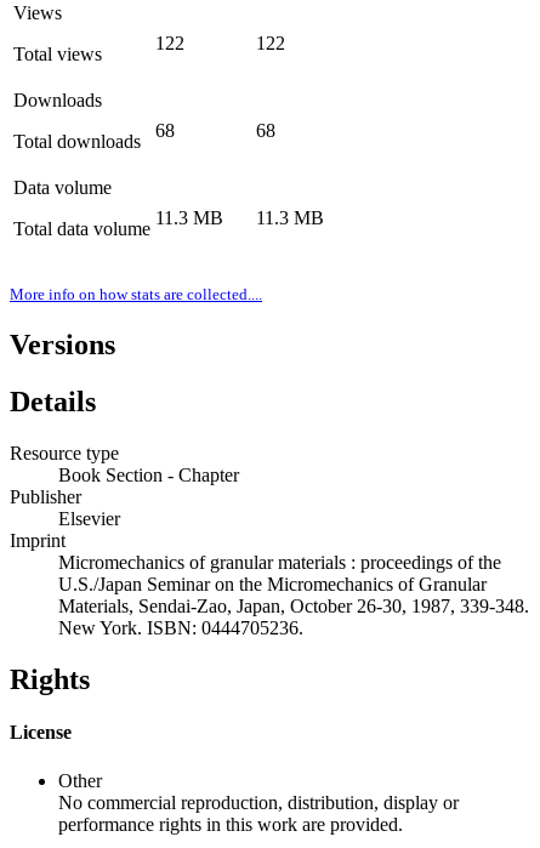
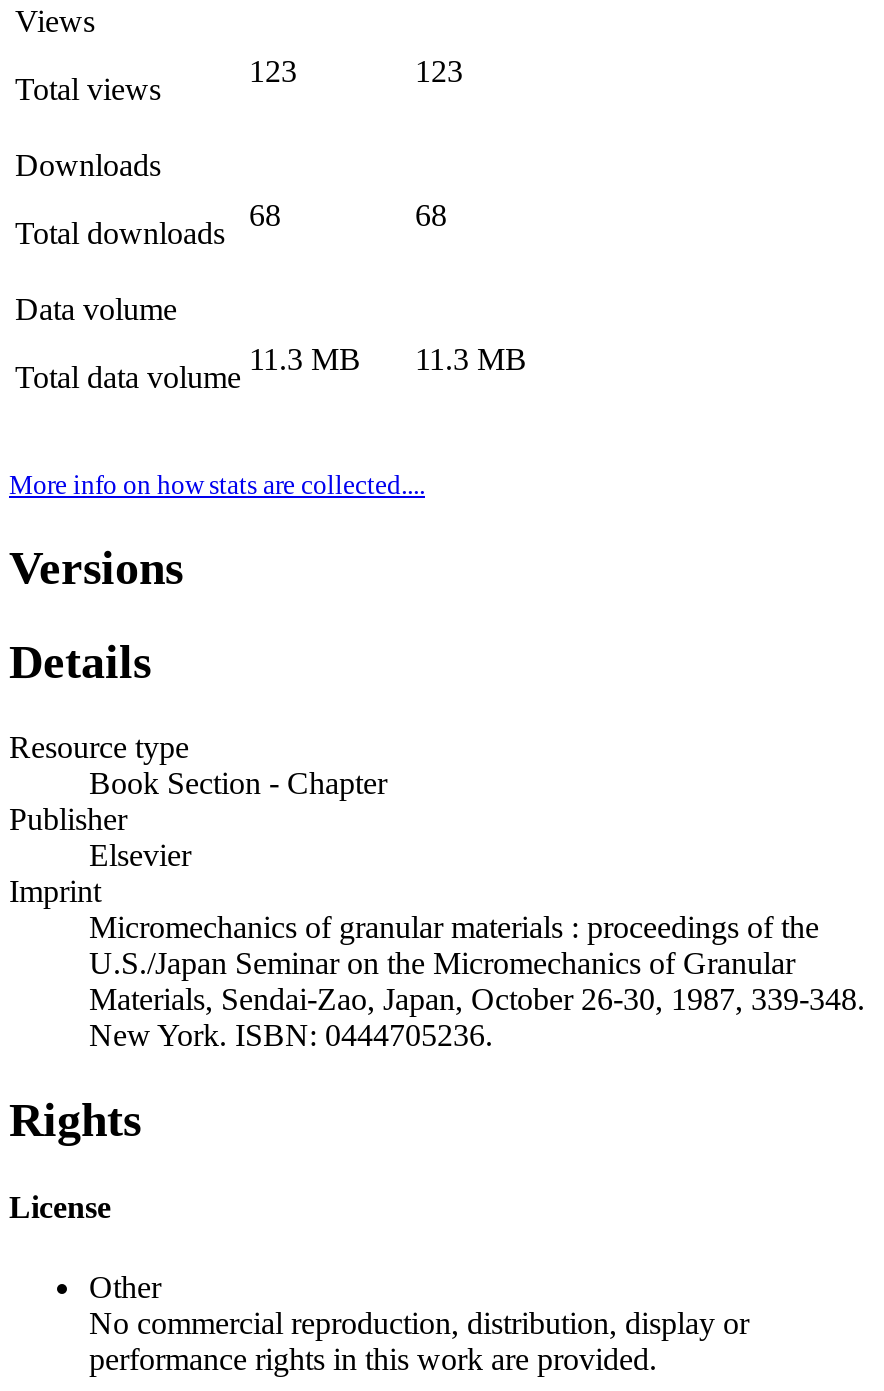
- 122
+ 123

- 122
+ 123
